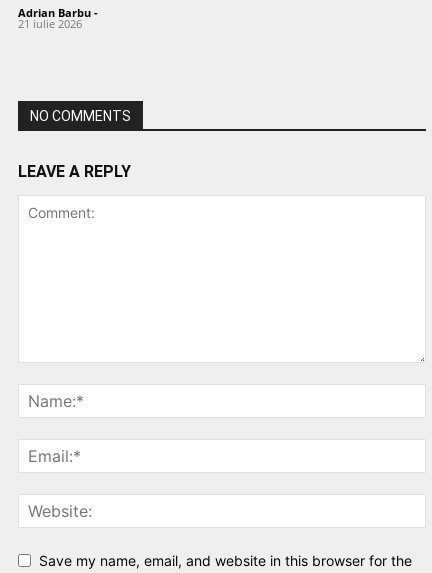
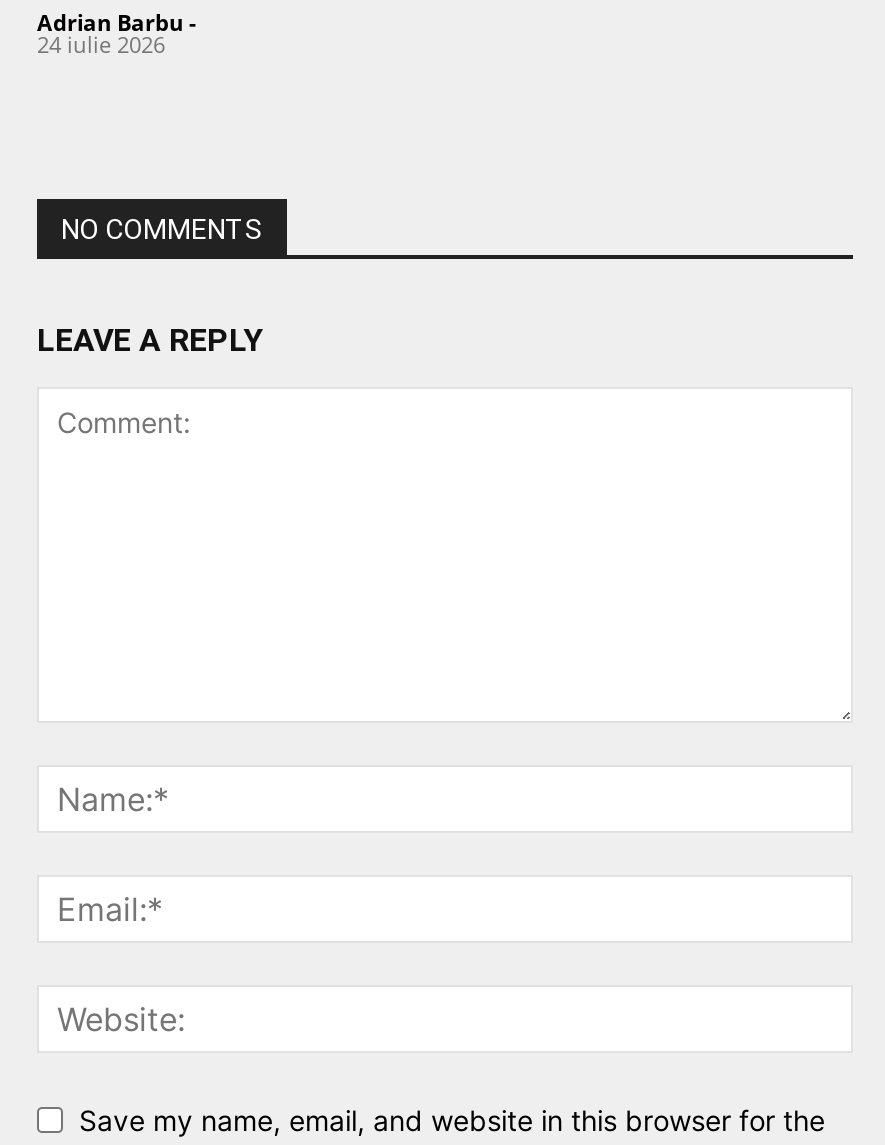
- 21 iulie 2026
+ 24 iulie 2026
